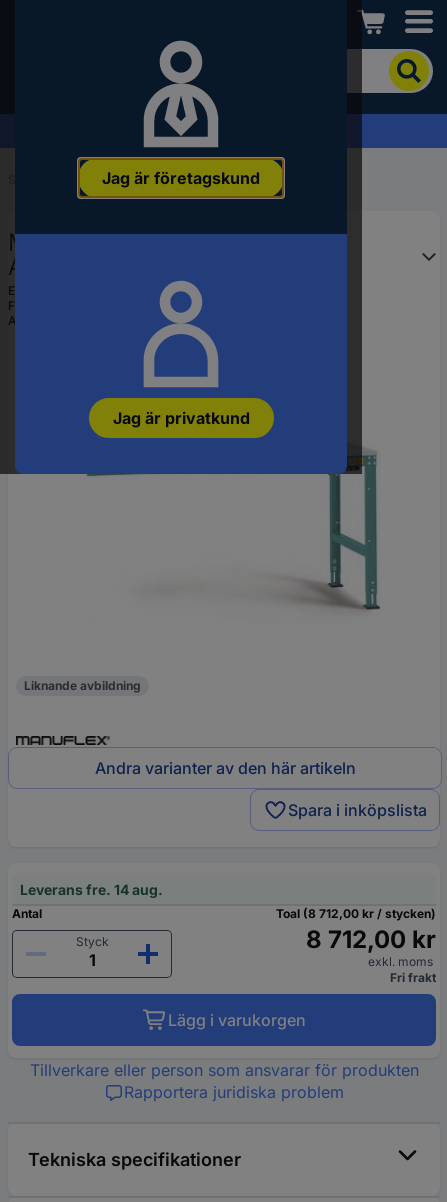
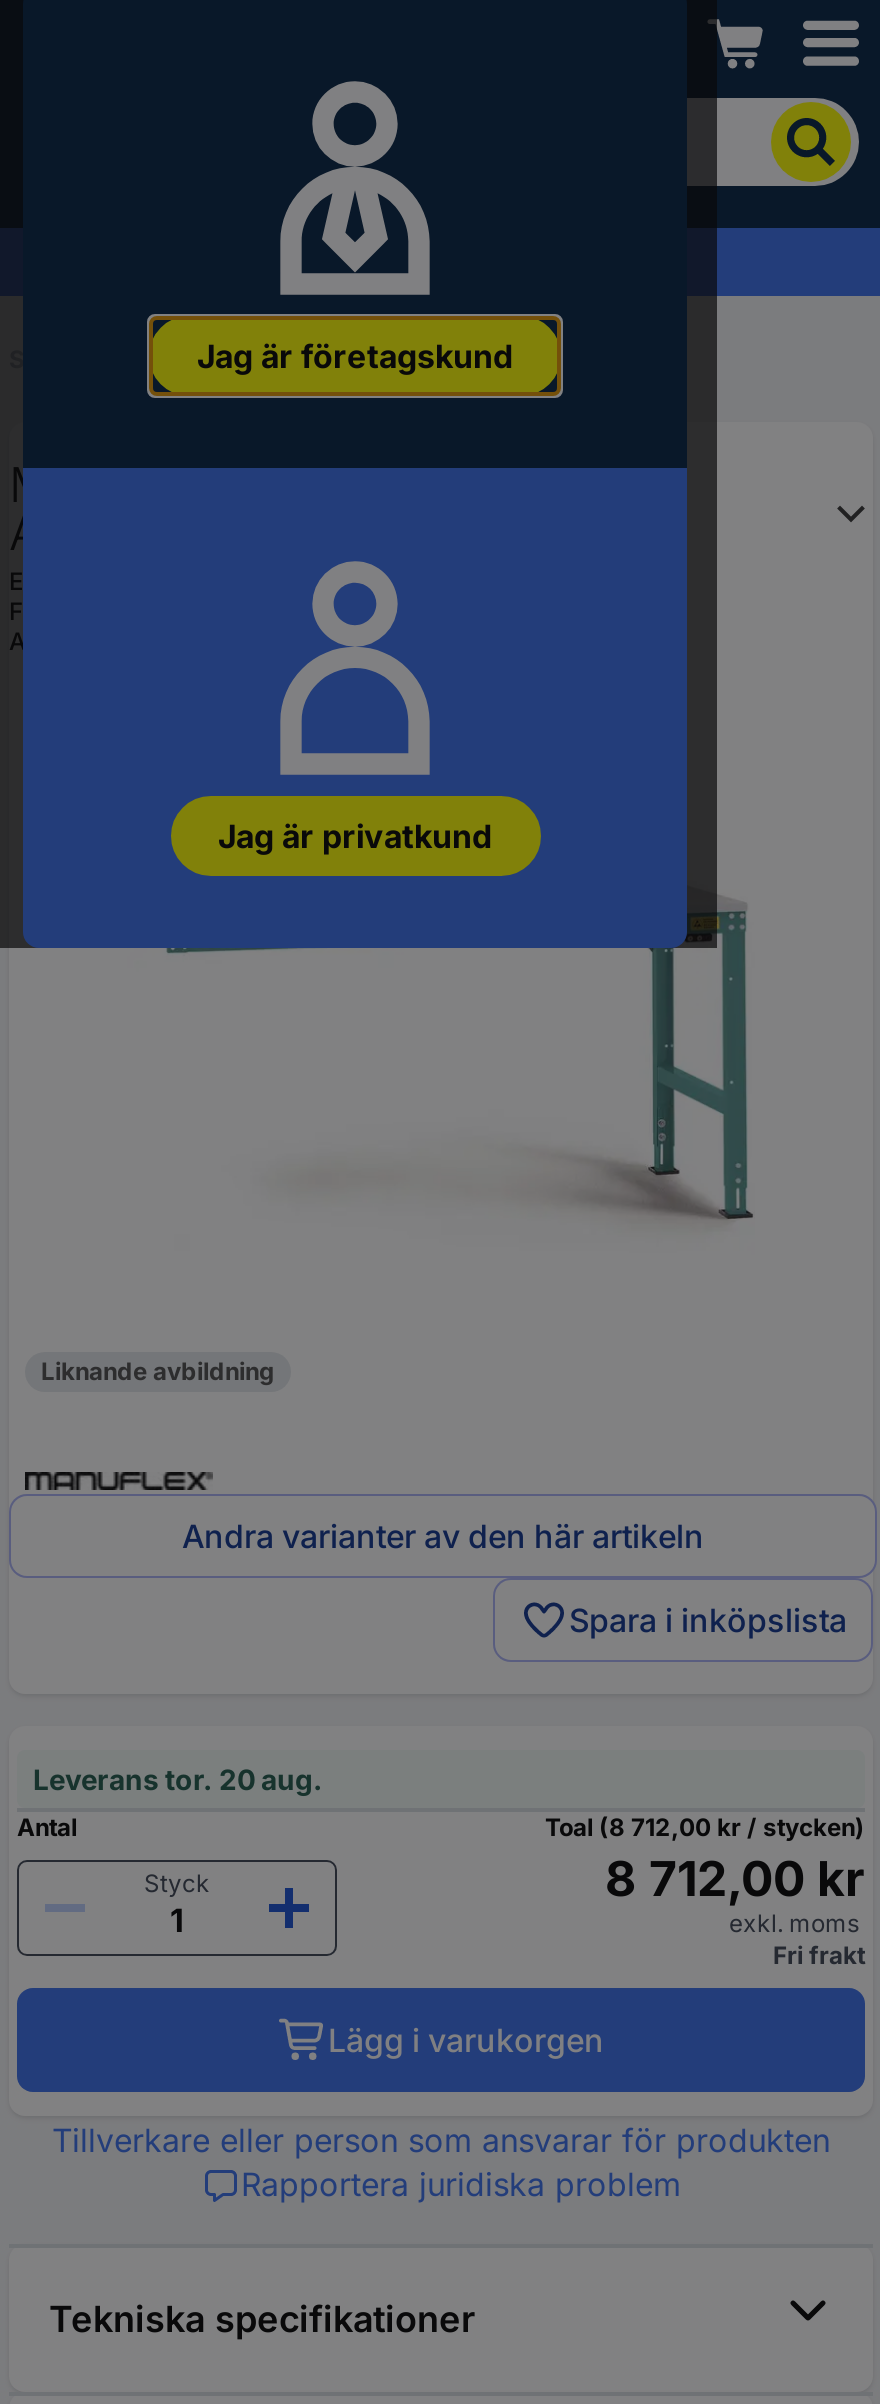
- Leverans fre. 14 aug.
+ Leverans tor. 20 aug.
